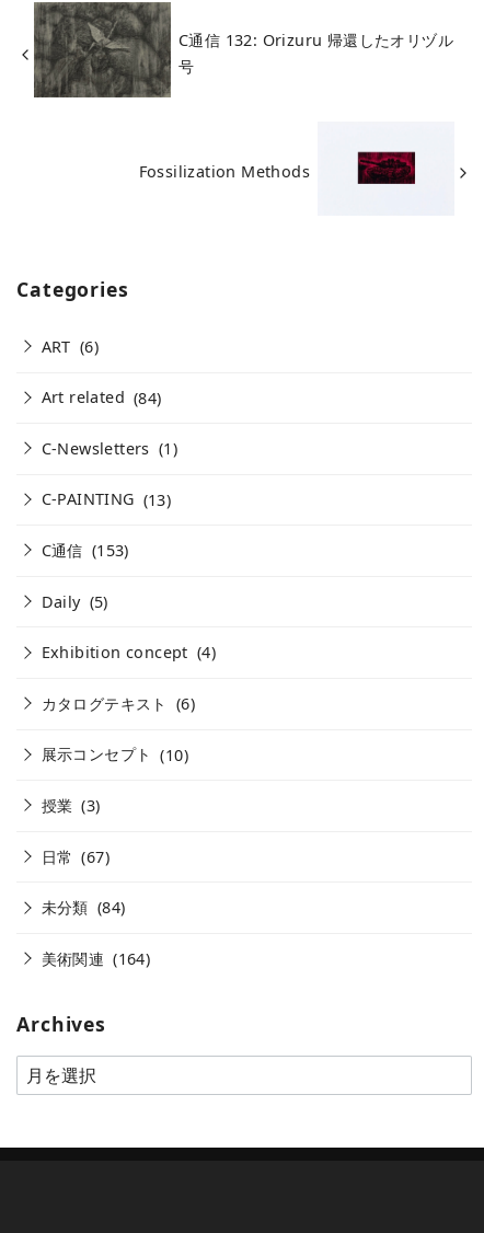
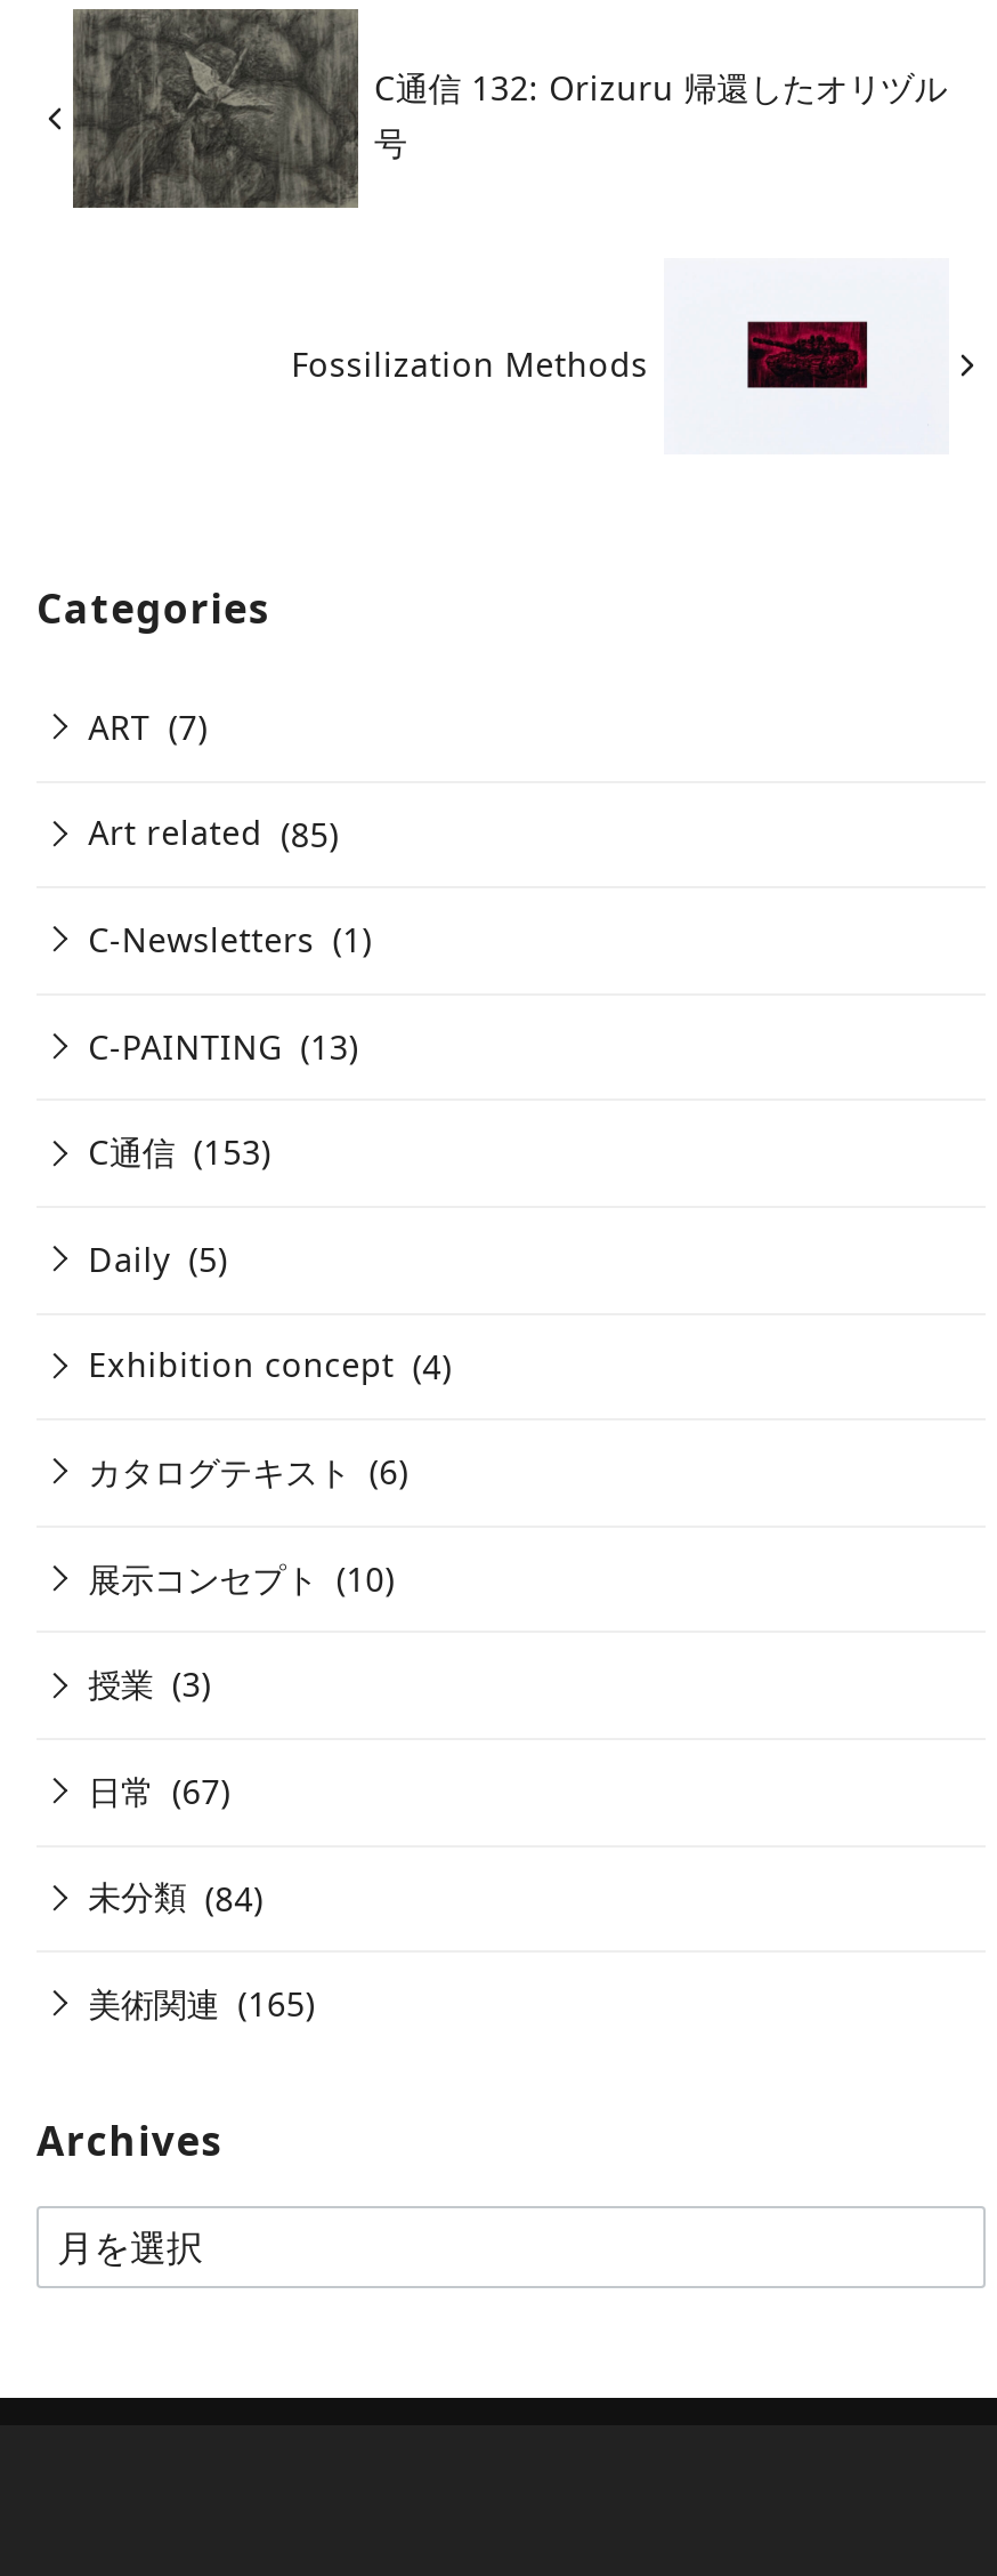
- ART (6)
+ ART (7)

- Art related (84)
+ Art related (85)

- 美術関連 (164)
+ 美術関連 (165)
